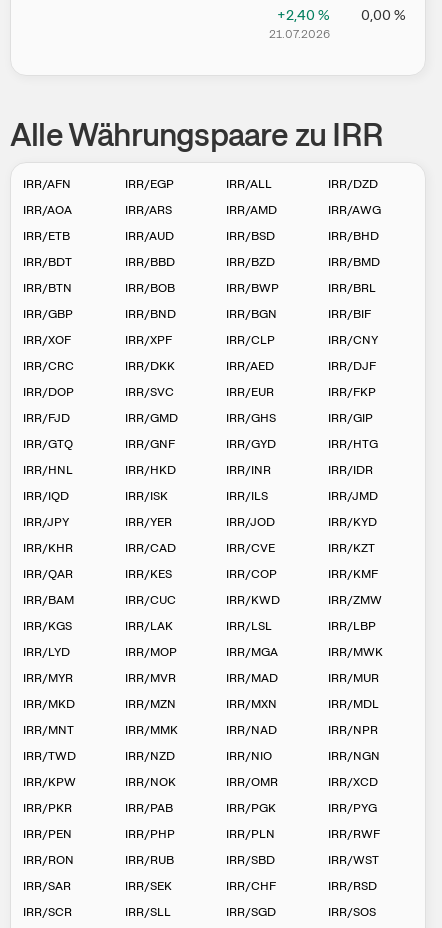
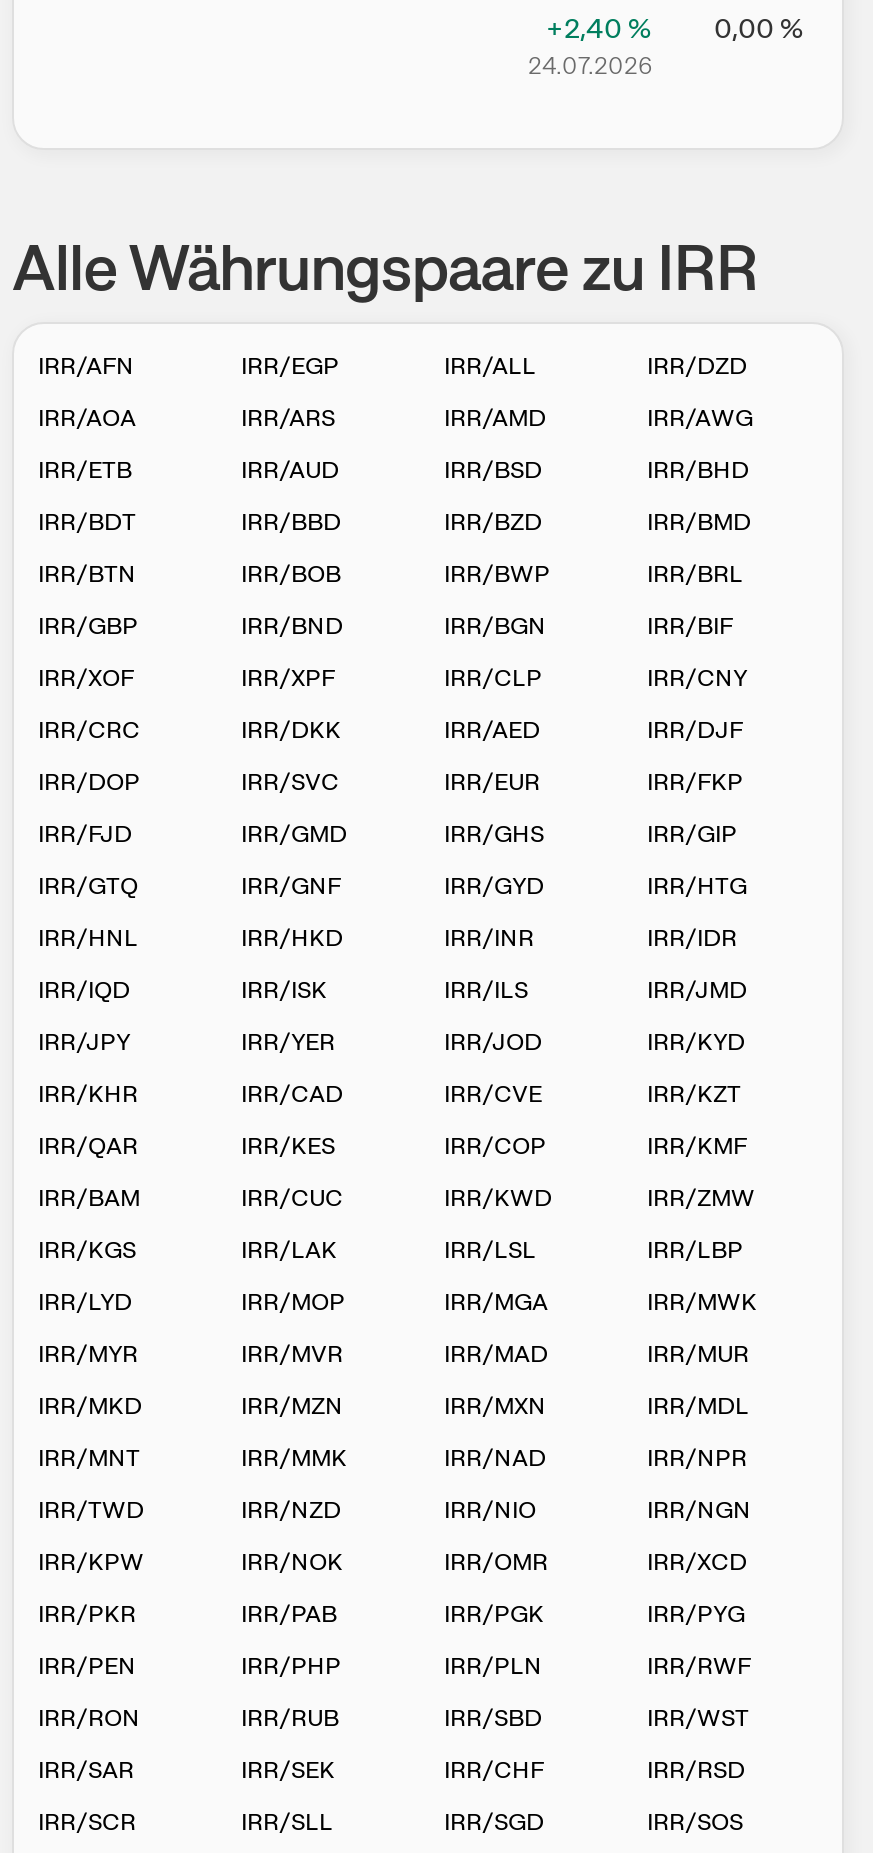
- 21.07.2026
+ 24.07.2026
